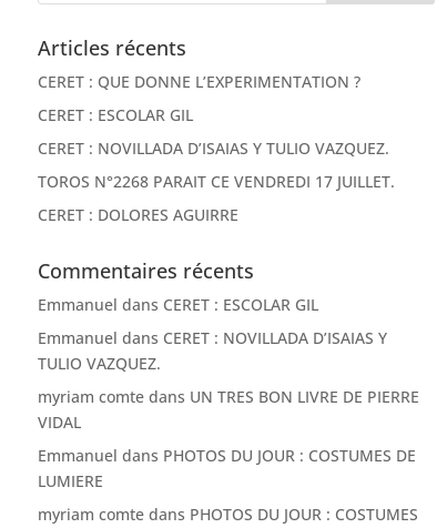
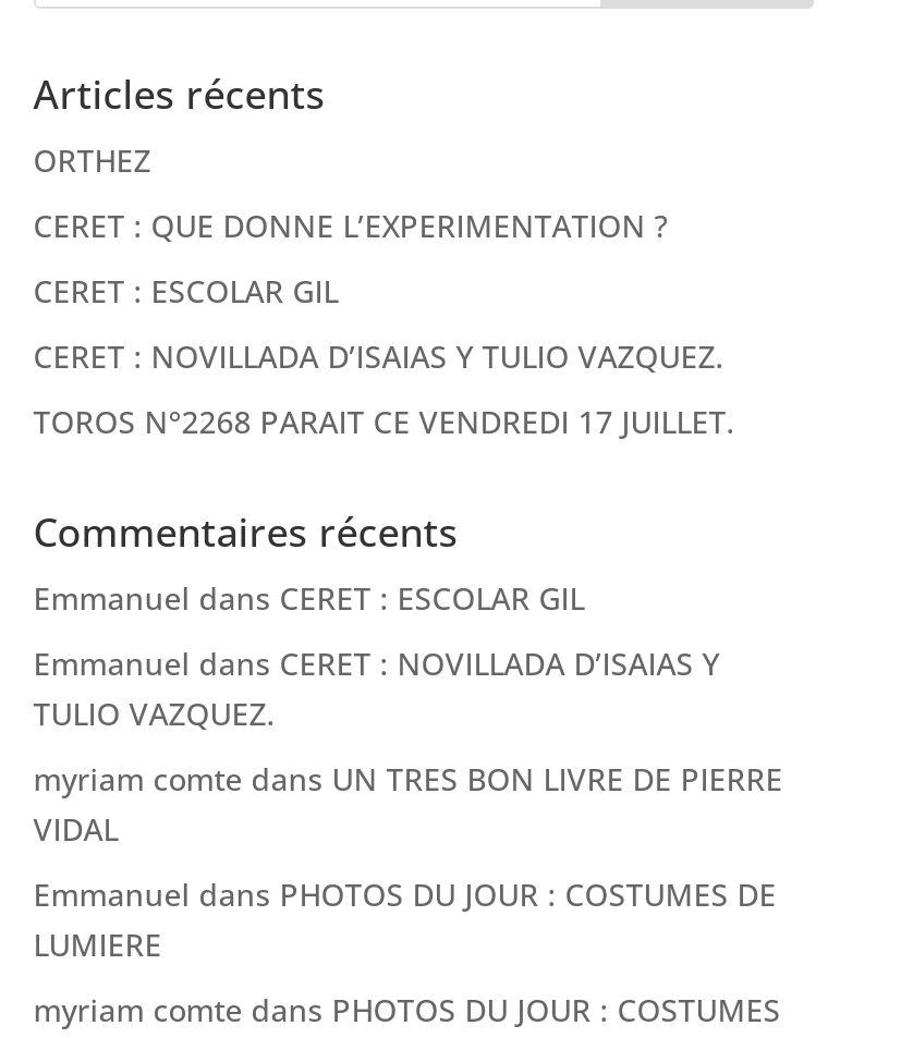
+ ORTHEZ

moved down: CERET : QUE DONNE L’EXPERIMENTATION ? | CERET : ESCOLAR GIL | CERET : NOVILLADA D’ISAIAS Y TULIO VAZQUEZ. | TOROS N°2268 PARAIT CE VENDREDI 17 JUILLET.

- CERET : DOLORES AGUIRRE
